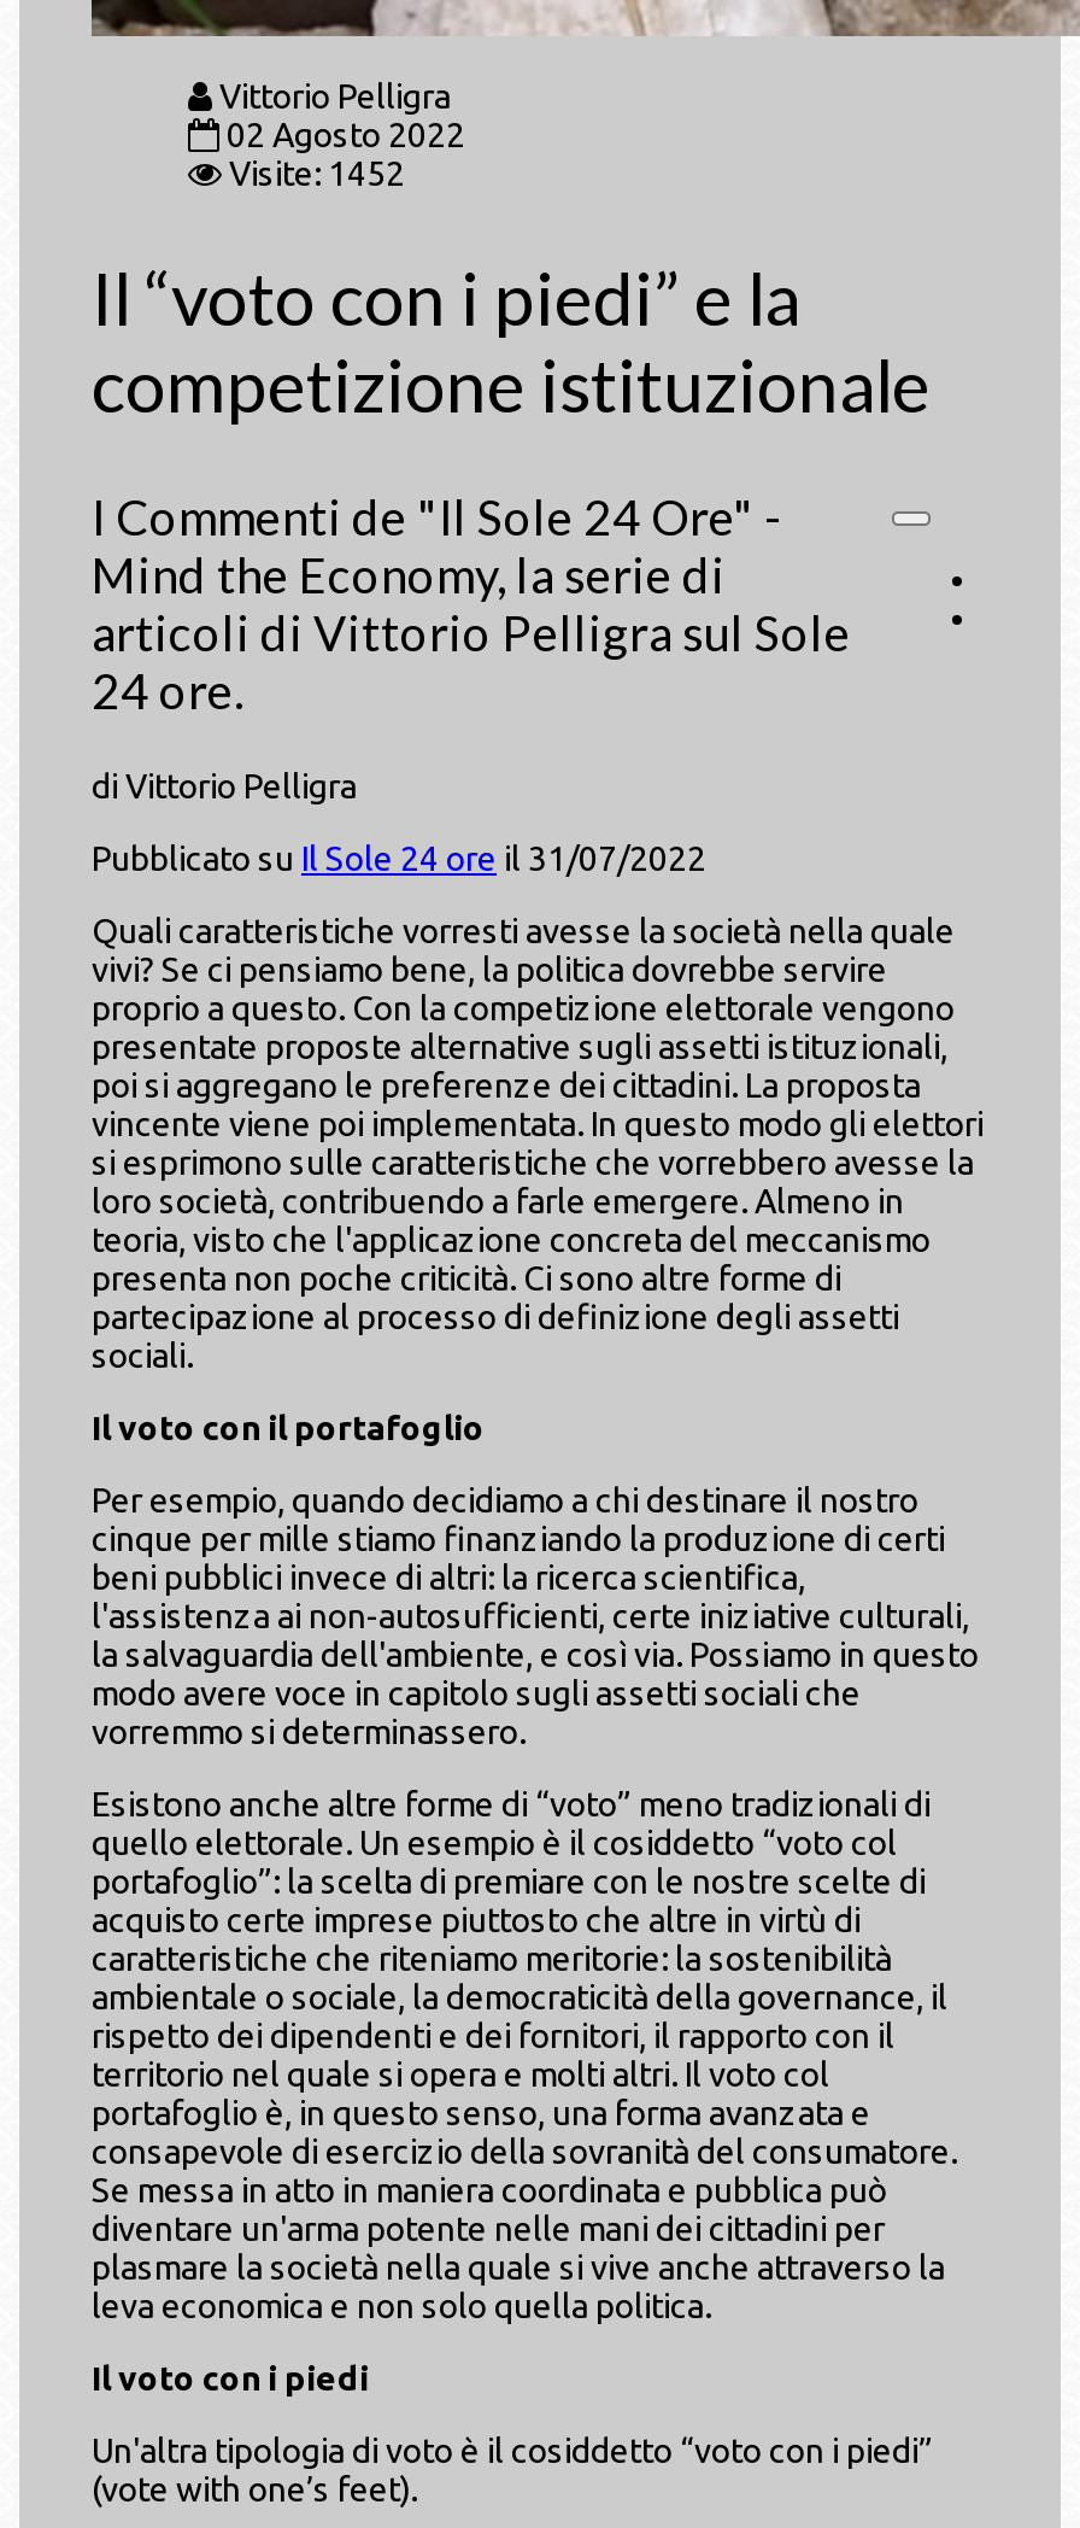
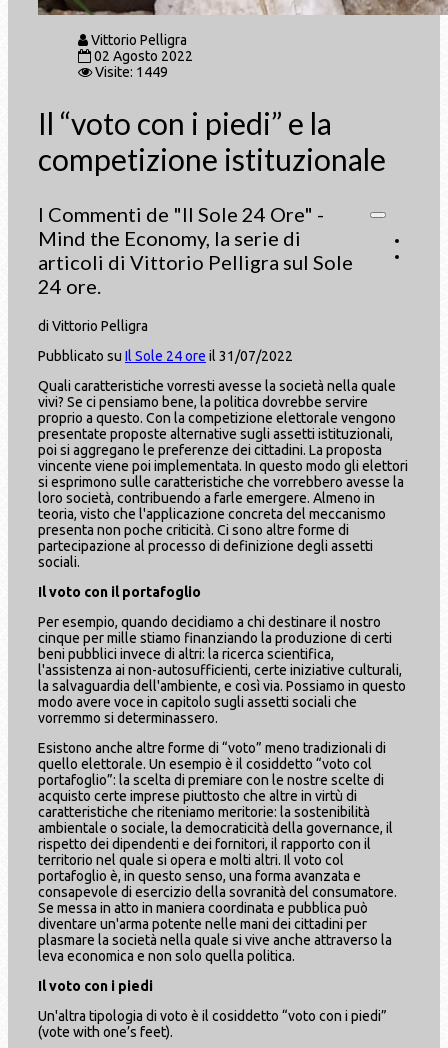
- Visite: 1452
+ Visite: 1449
